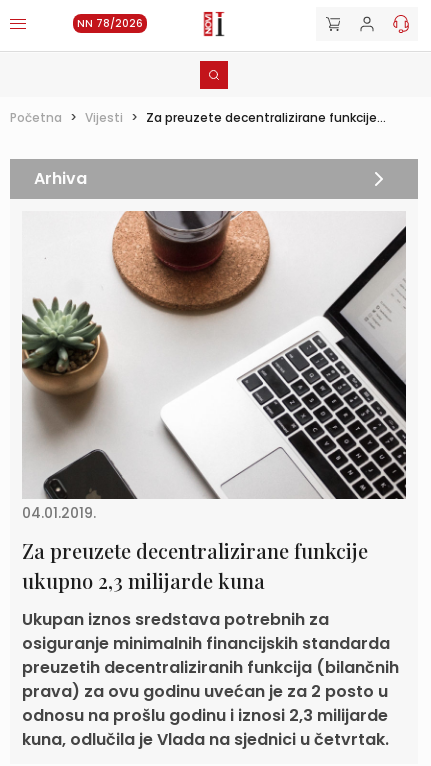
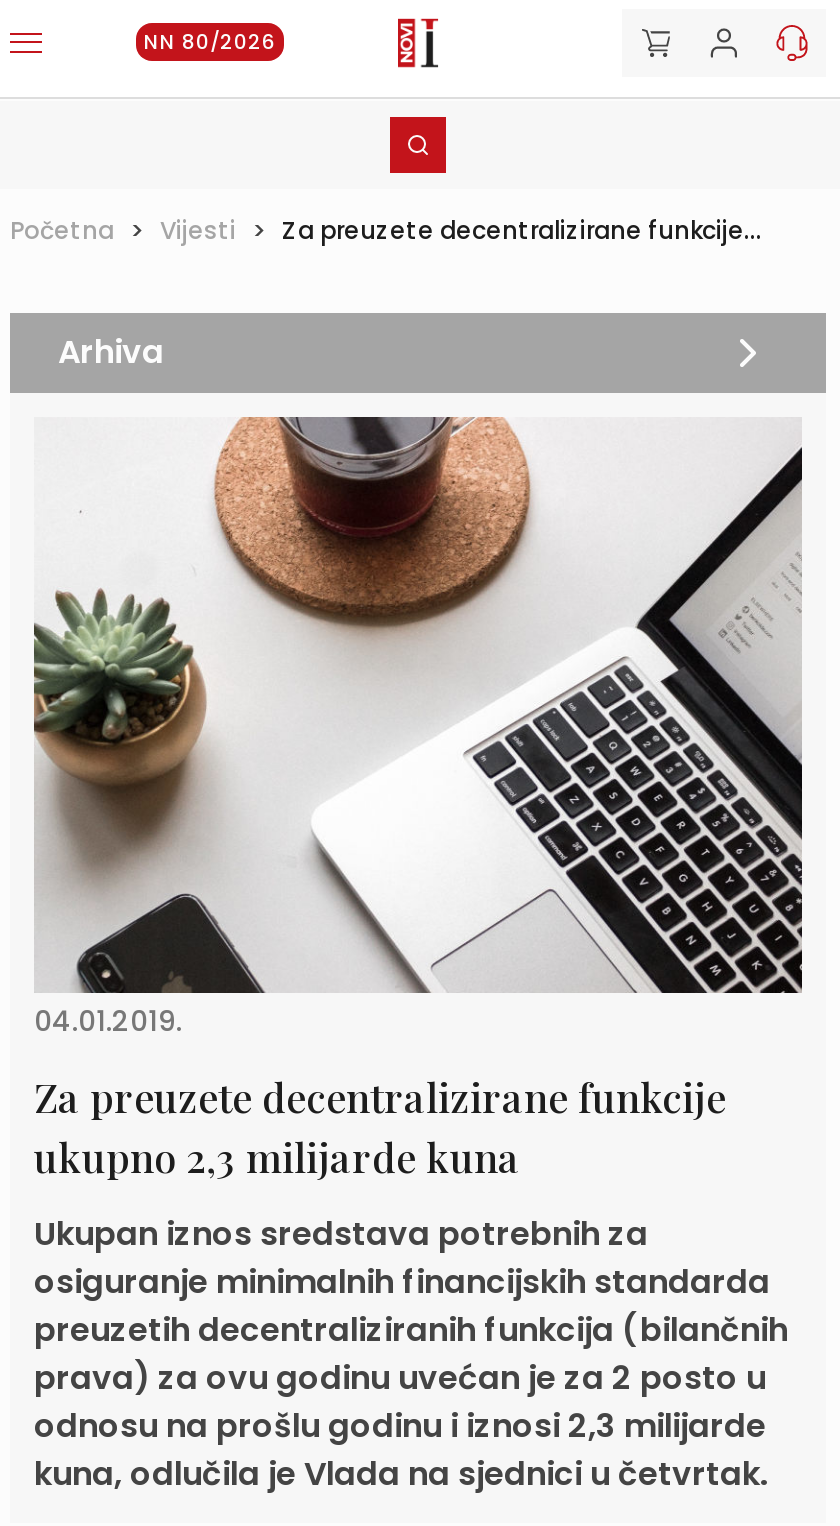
- NN 78/2026
+ NN 80/2026
